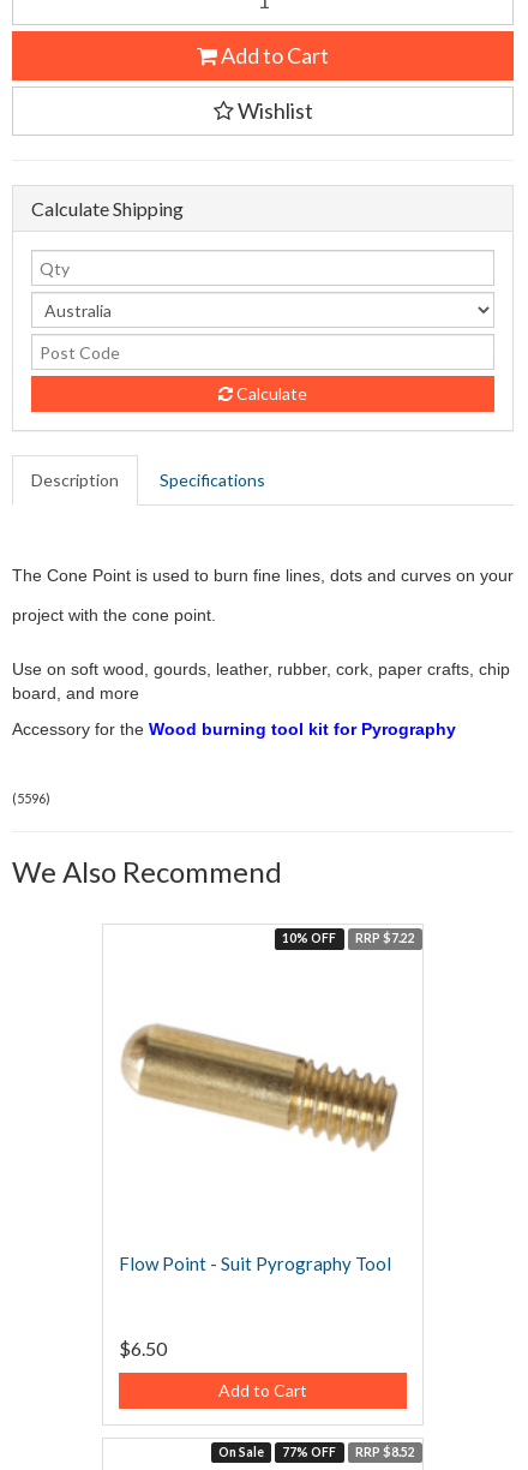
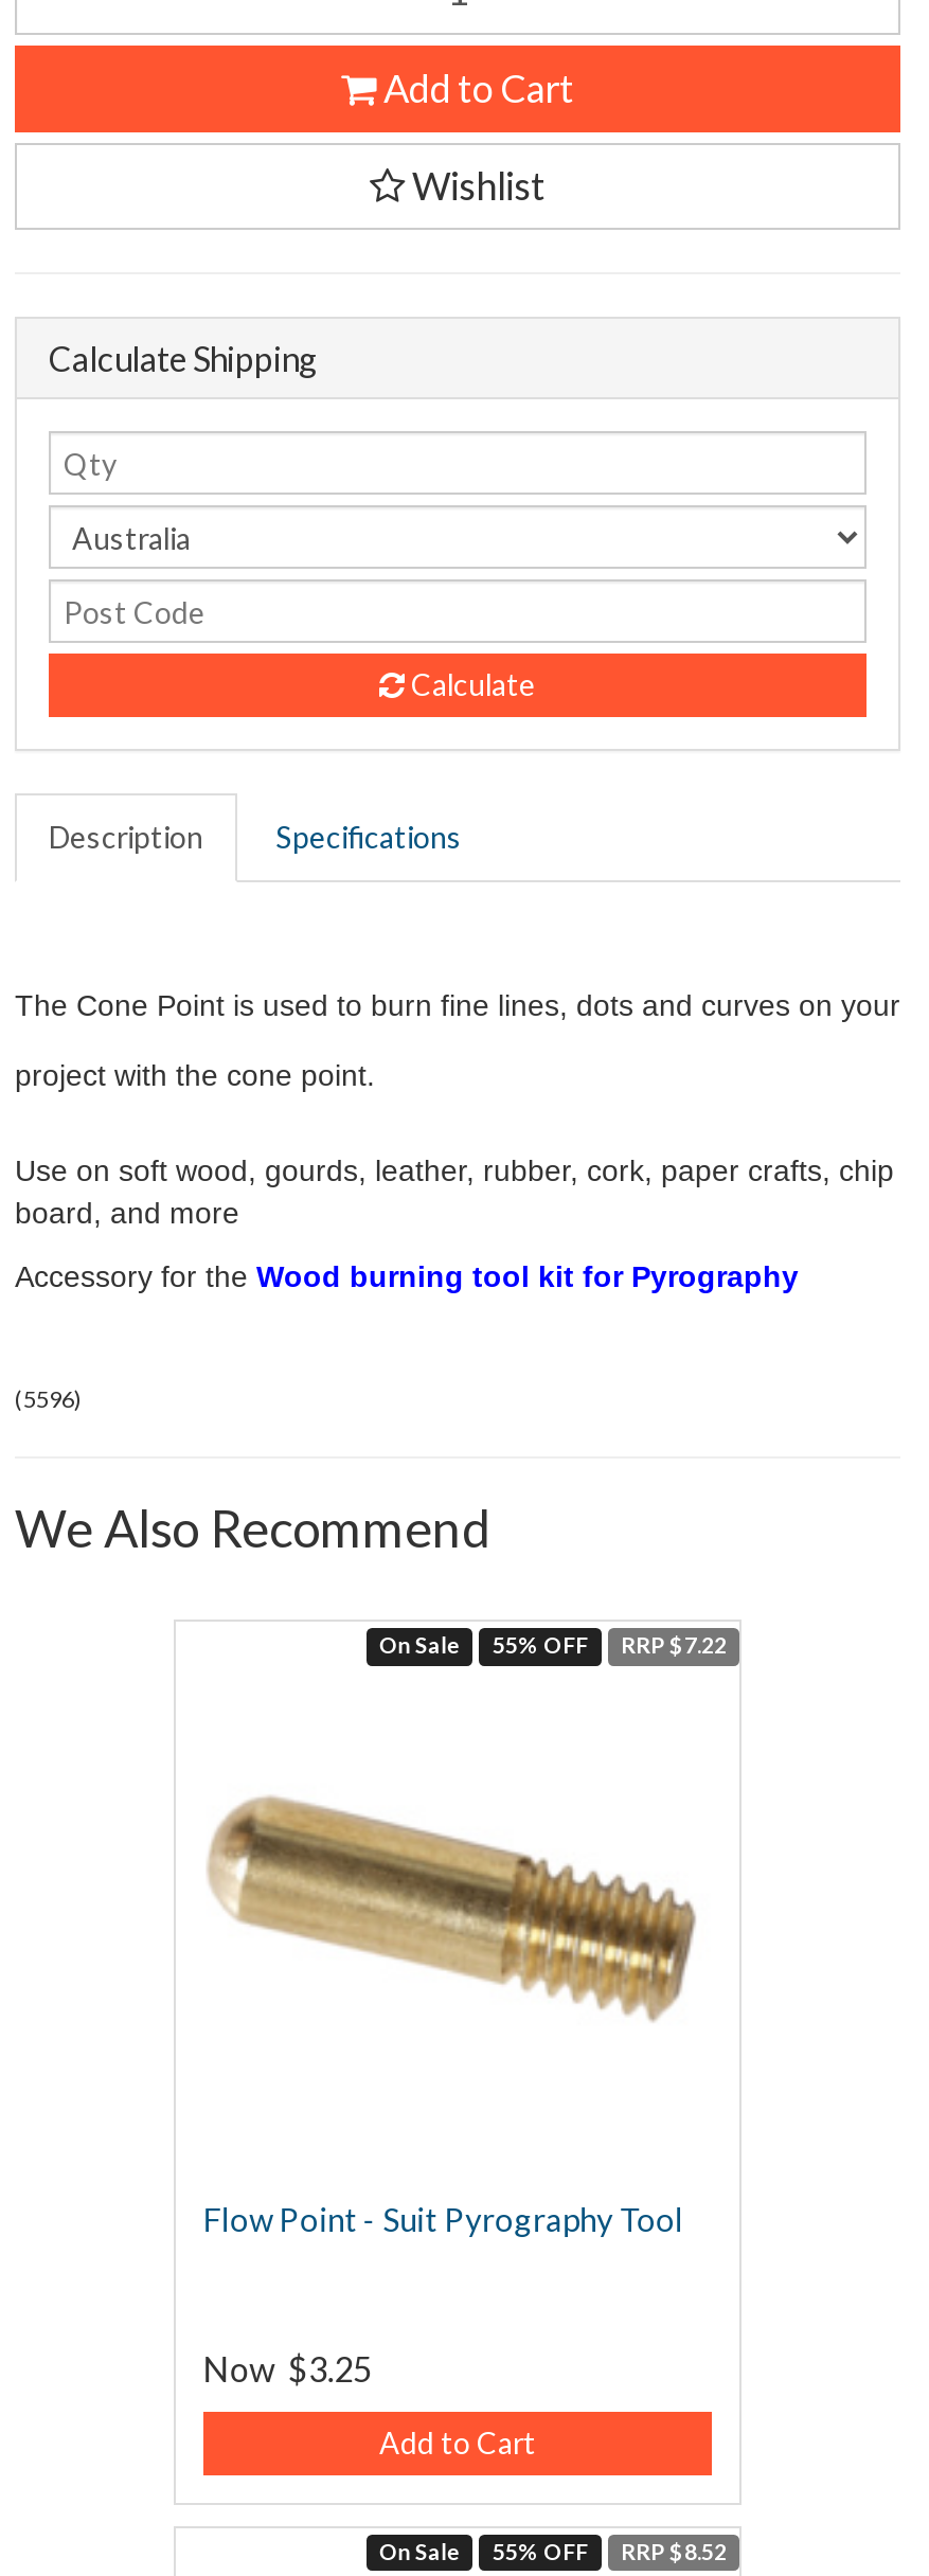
- 10% OFF
+ On Sale
+ 55% OFF

- $6.50
+ Now $3.25

- On Sale 77% OFF RRP $8.52
+ On Sale 55% OFF RRP $8.52
